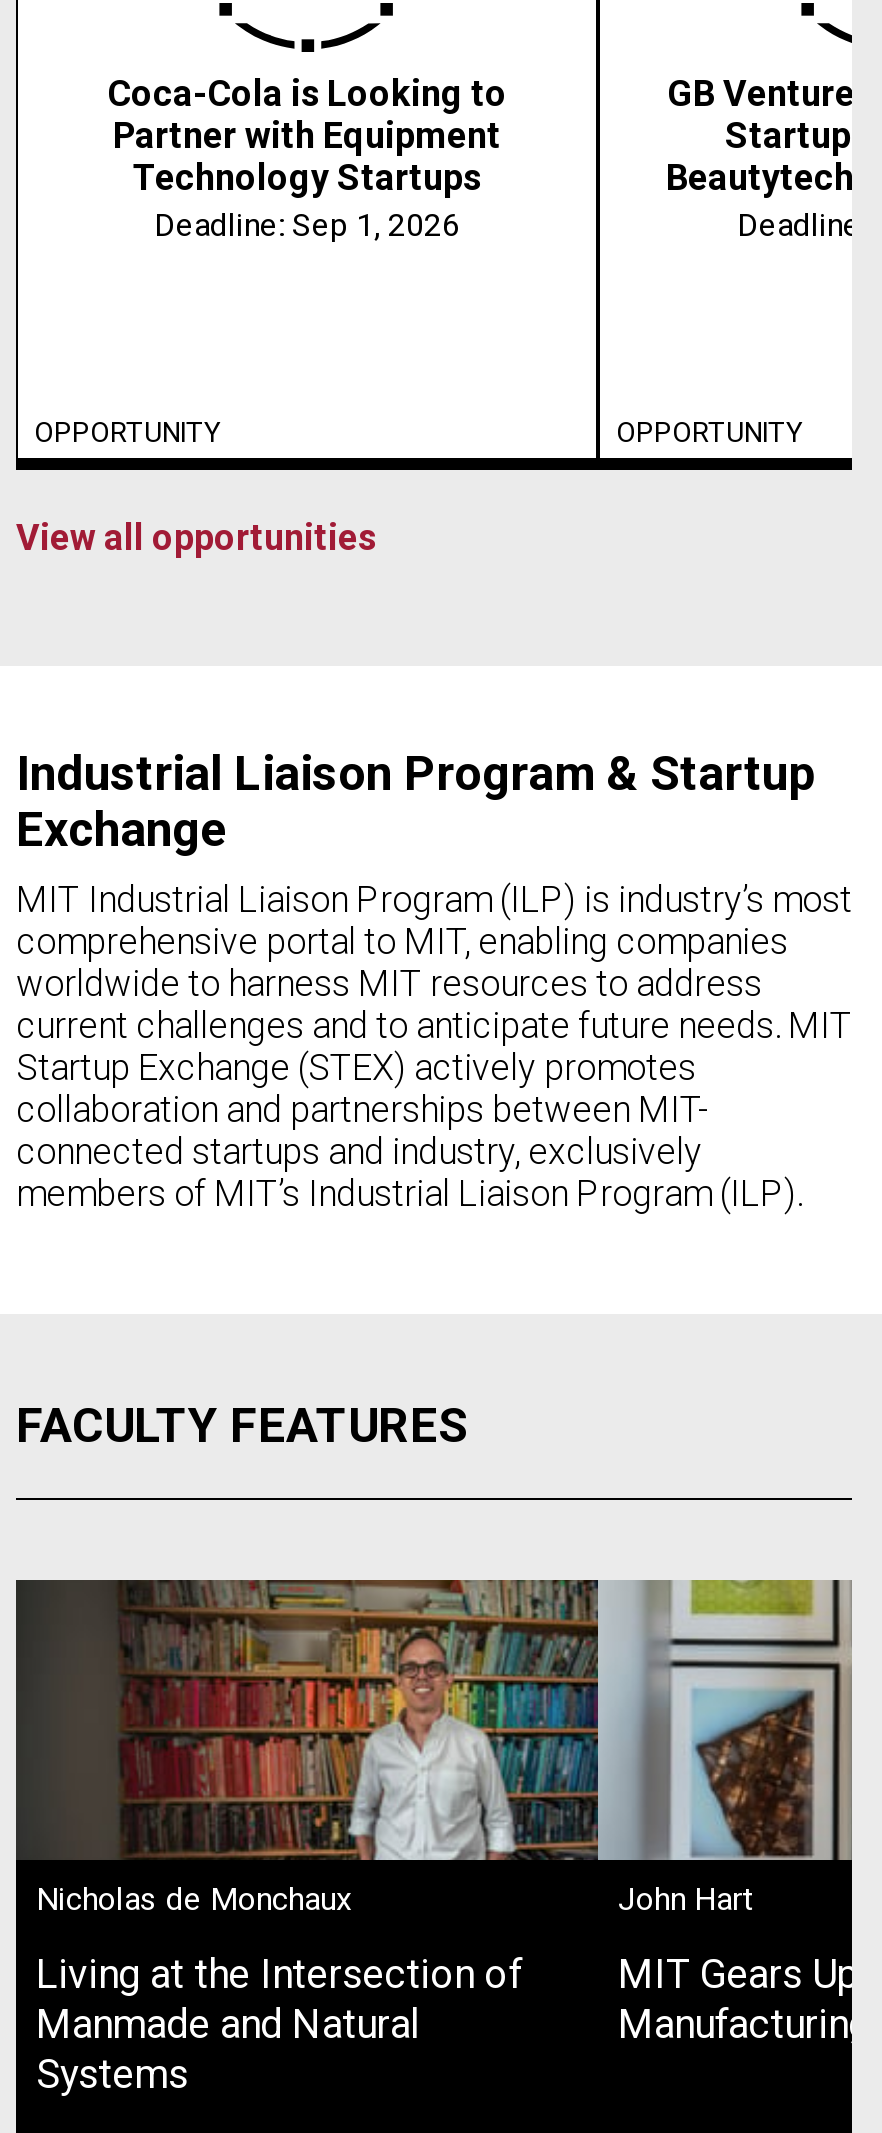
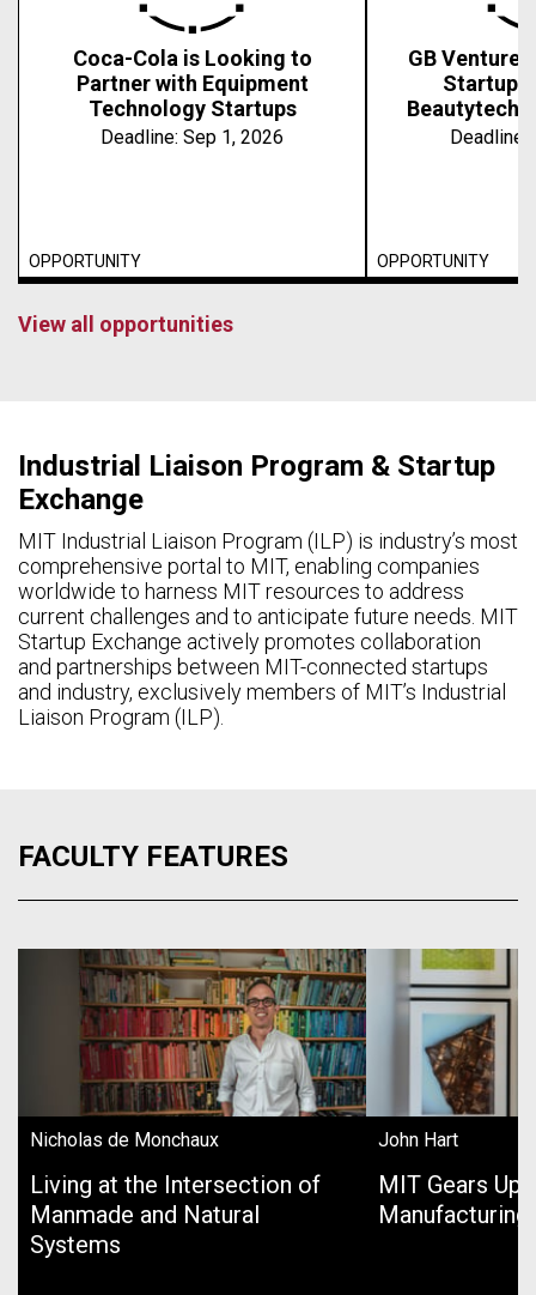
- Startup Exchange (STEX) actively promotes
- collaboration and partnerships between MIT-
- connected startups and industry, exclusively
- members of MIT’s Industrial Liaison Program (ILP).
+ Startup Exchange actively promotes collaboration
+ and partnerships between MIT-connected startups
+ and industry, exclusively members of MIT’s Industrial
+ Liaison Program (ILP).
